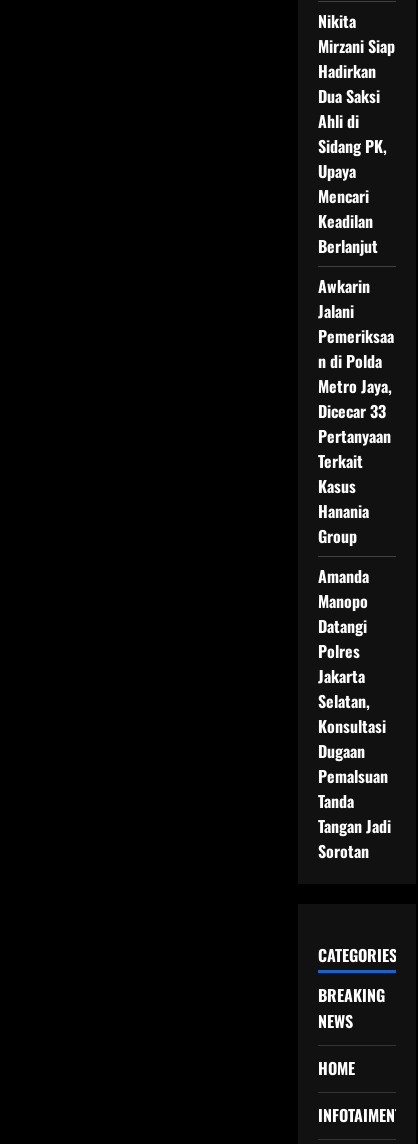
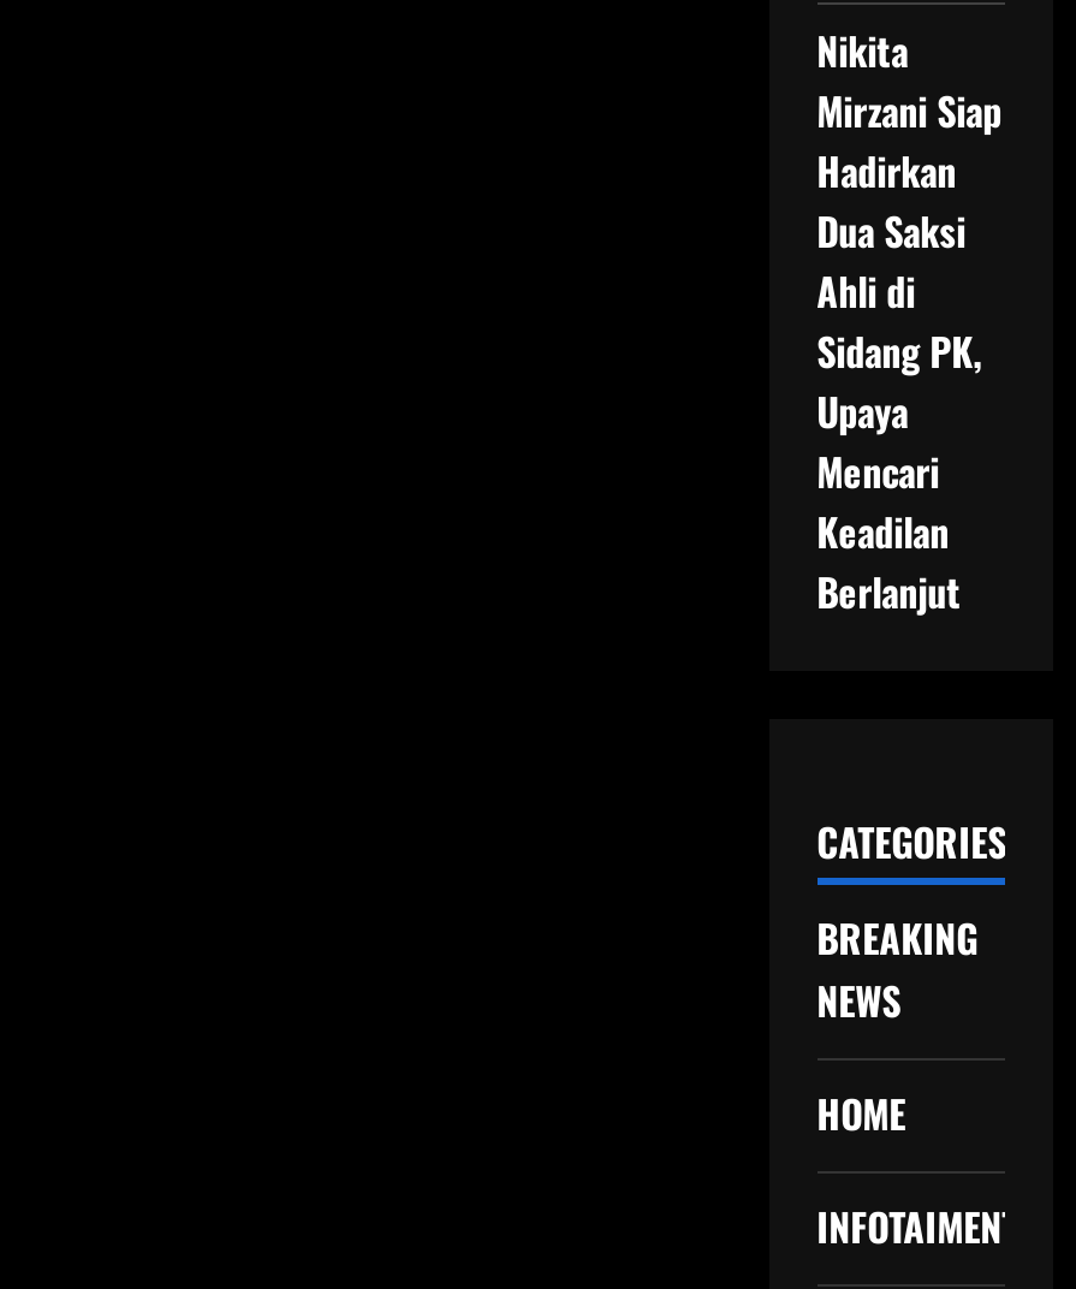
- Awkarin
- Jalani
- Pemeriksaa
- n di Polda
- Metro Jaya,
- Dicecar 33
- Pertanyaan
- Terkait
- Kasus
- Hanania
- Group
- Amanda
- Manopo
- Datangi
- Polres
- Jakarta
- Selatan,
- Konsultasi
- Dugaan
- Pemalsuan
- Tanda
- Tangan Jadi
- Sorotan
